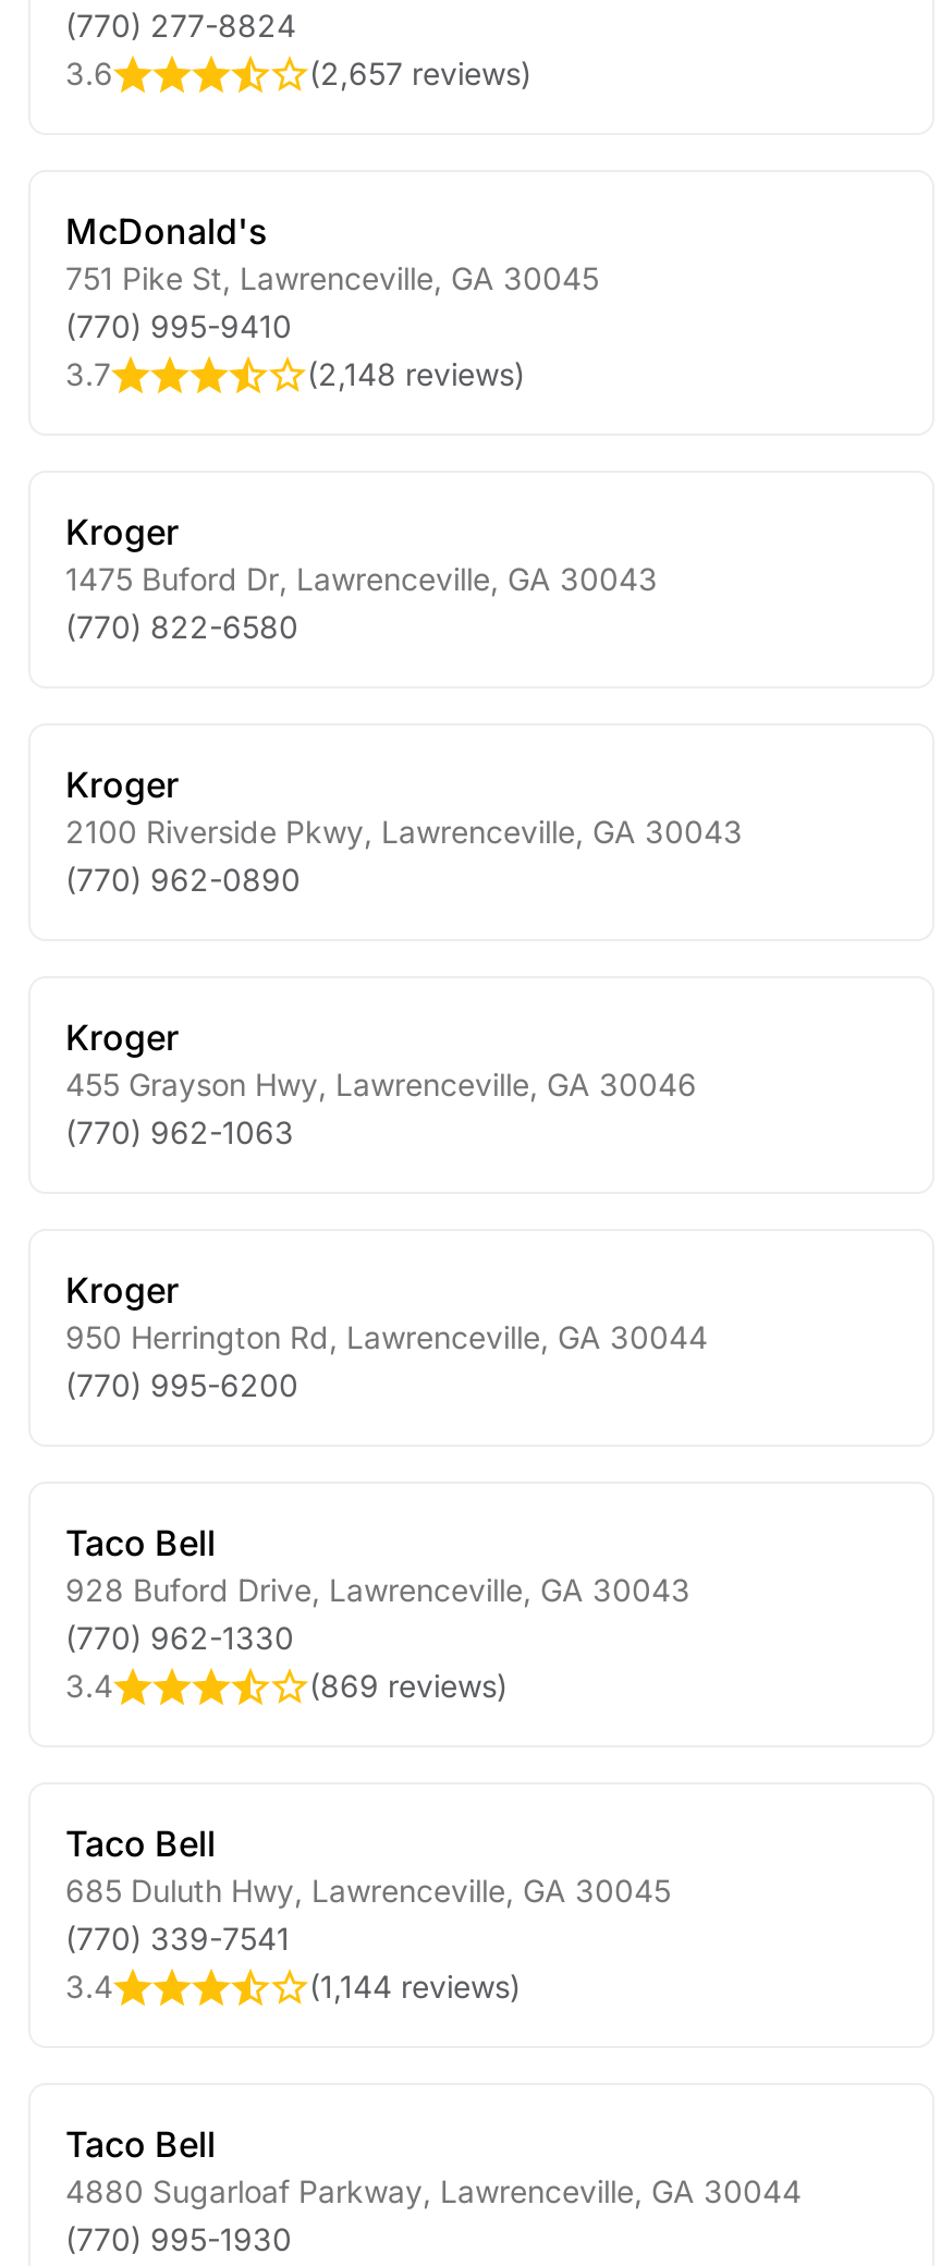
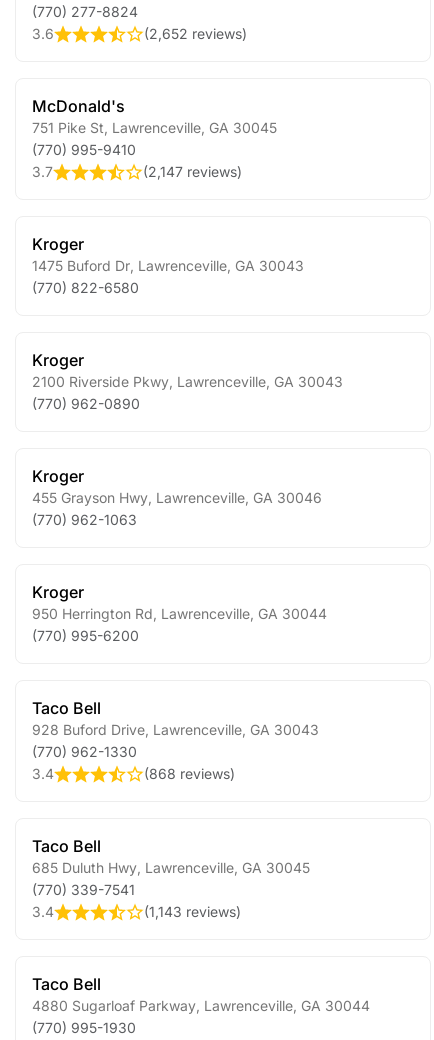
- (2,657 reviews)
+ (2,652 reviews)

- (2,148 reviews)
+ (2,147 reviews)

- (869 reviews)
+ (868 reviews)

- (1,144 reviews)
+ (1,143 reviews)
